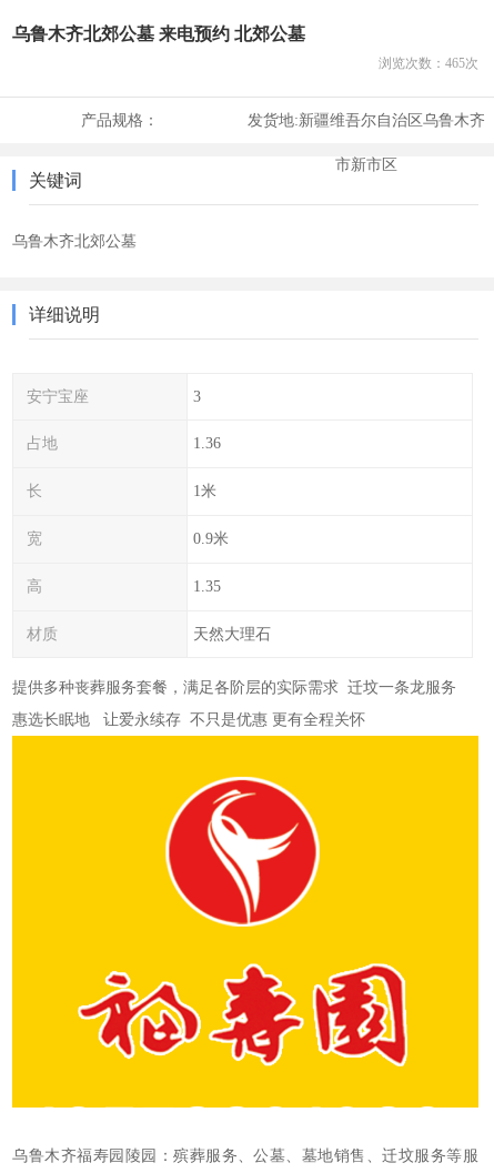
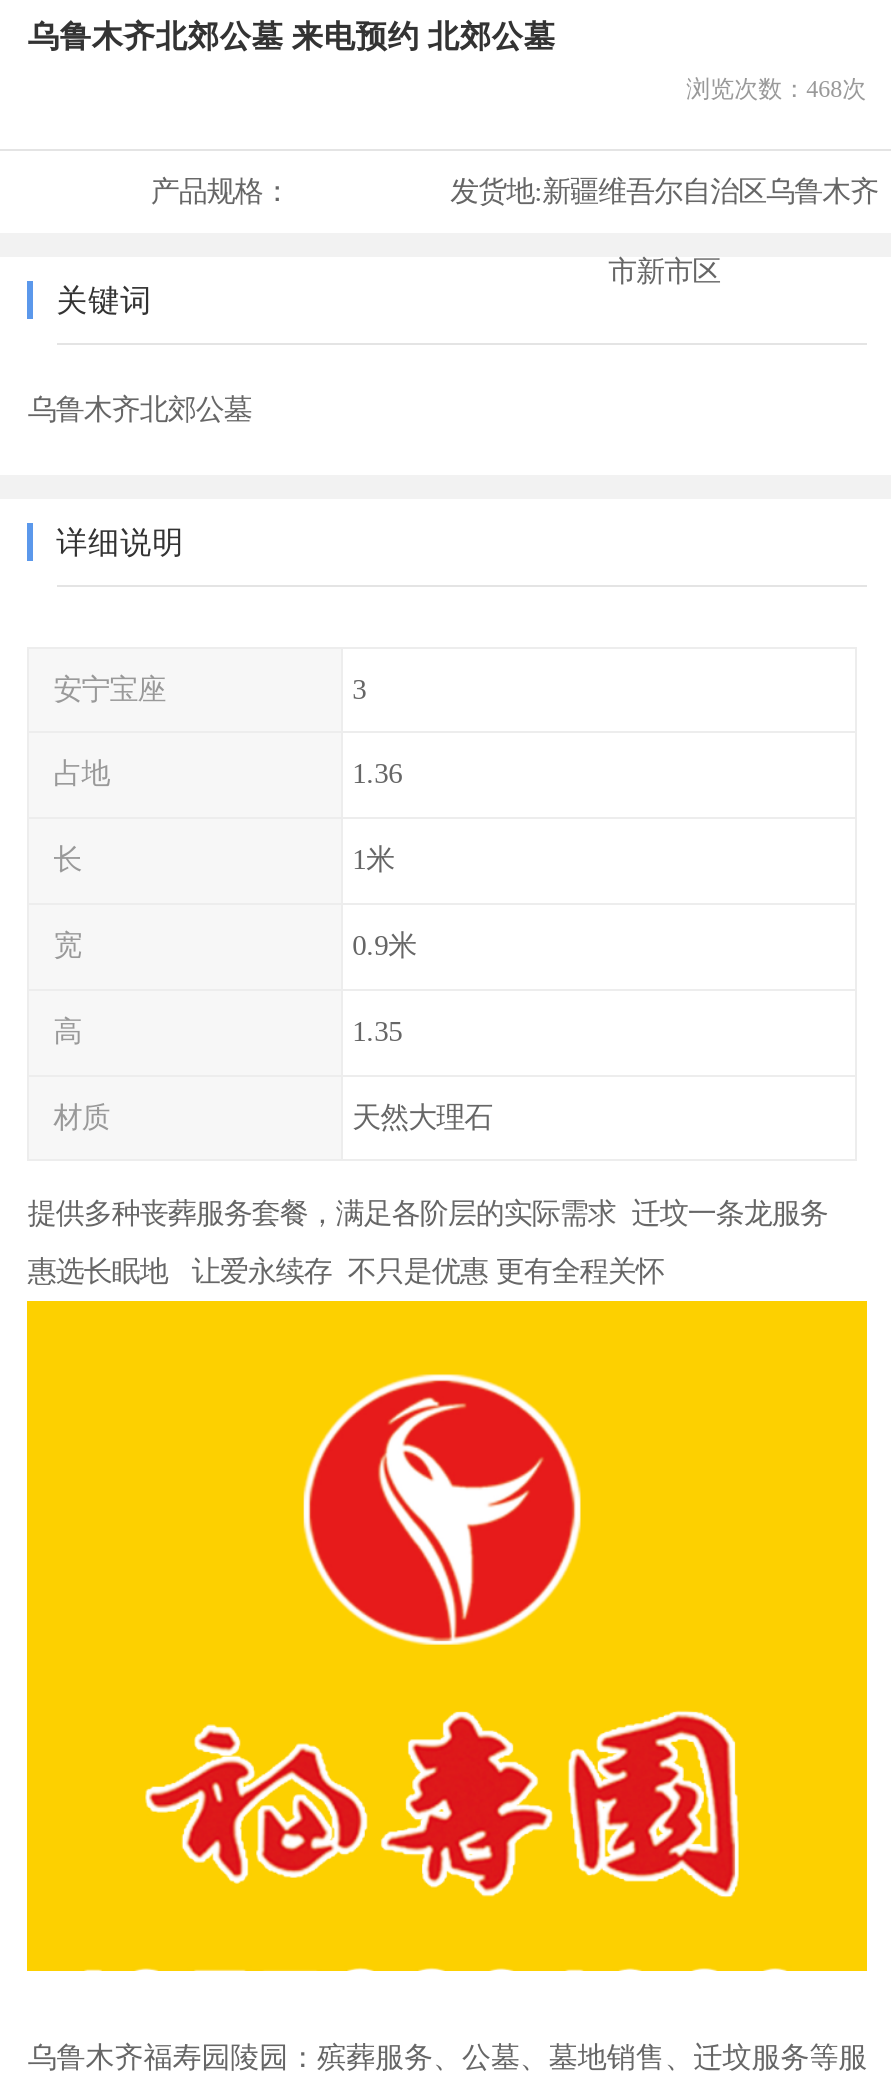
- 浏览次数：465次
+ 浏览次数：468次
